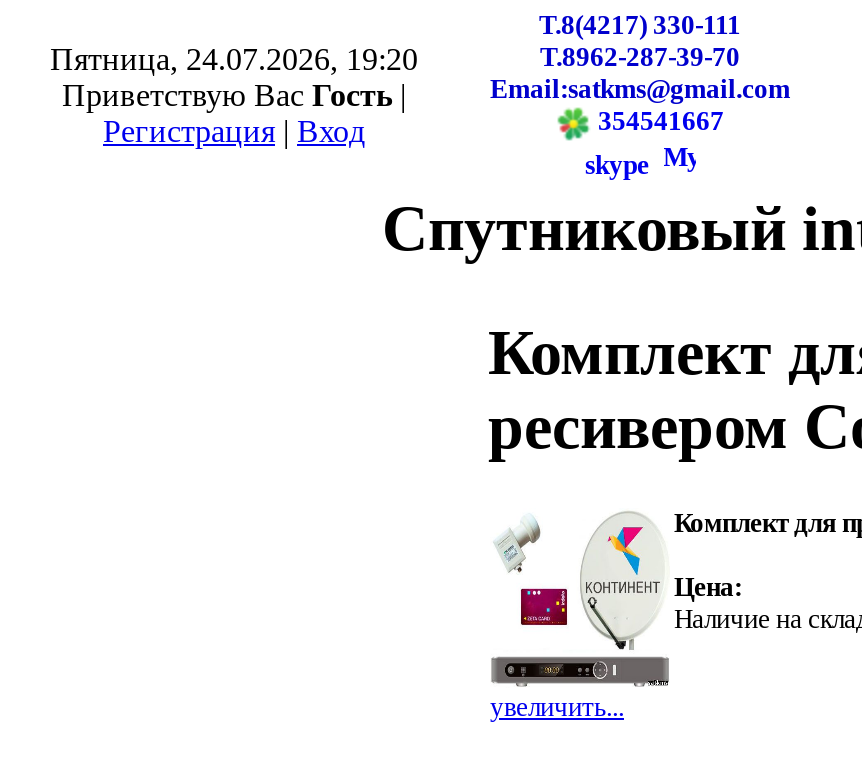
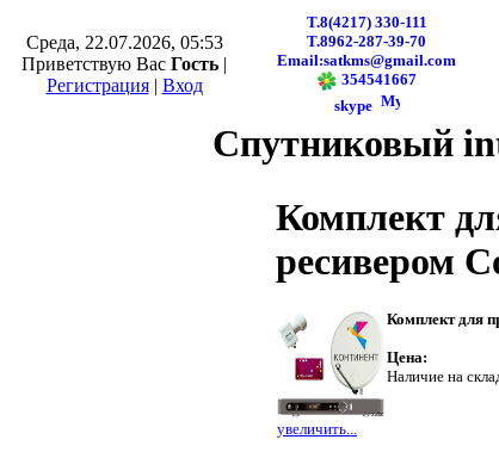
- Пятница, 24.07.2026, 19:20
+ Среда, 22.07.2026, 05:53
